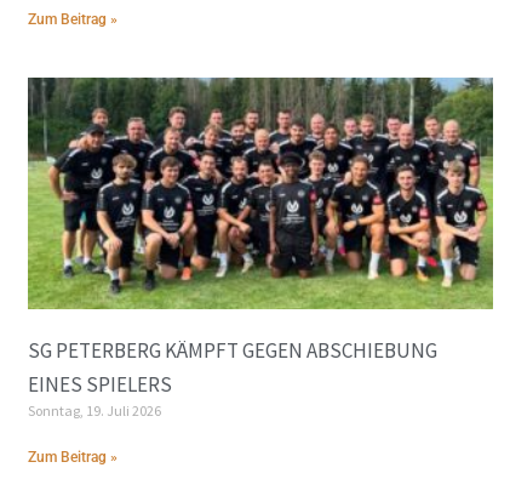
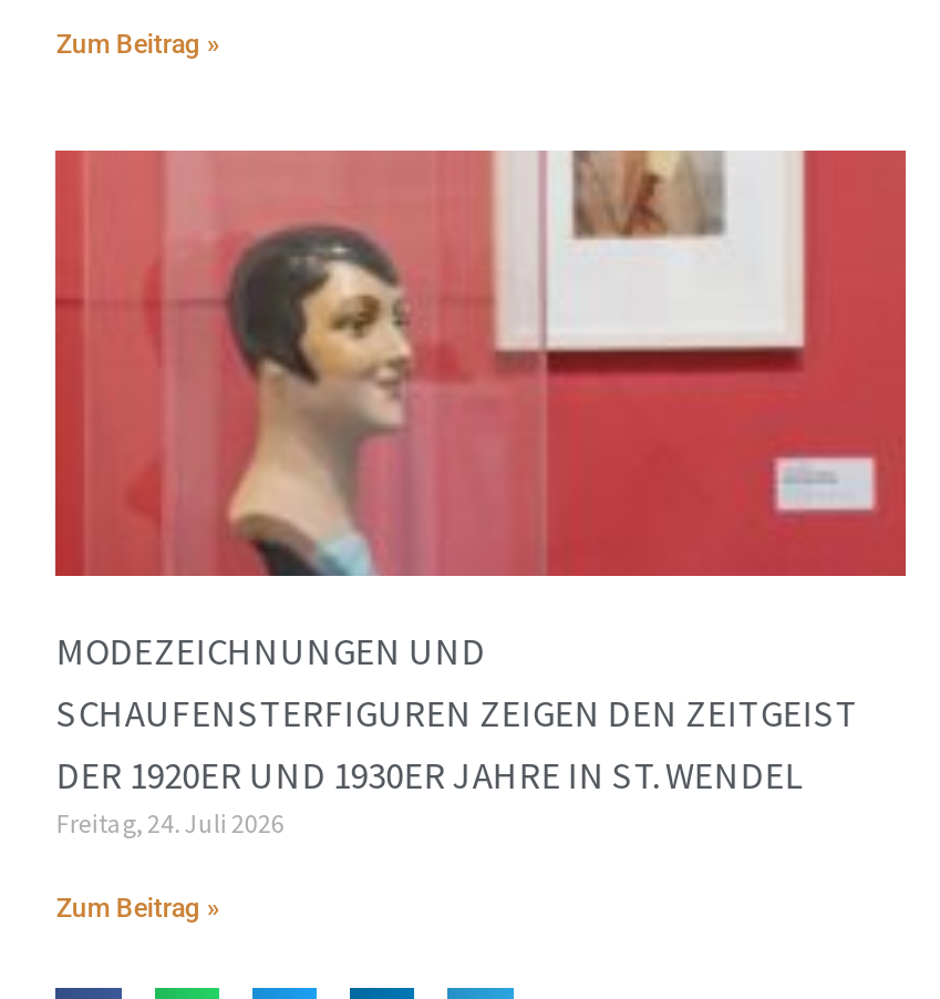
- [image]
- SG PETERBERG KÄMPFT GEGEN ABSCHIEBUNG
- EINES SPIELERS
- Sonntag, 19. Juli 2026
+ [image]
+ MODEZEICHNUNGEN UND
+ SCHAUFENSTERFIGUREN ZEIGEN DEN ZEITGEIST
+ DER 1920ER UND 1930ER JAHRE IN ST. WENDEL
+ Freitag, 24. Juli 2026
